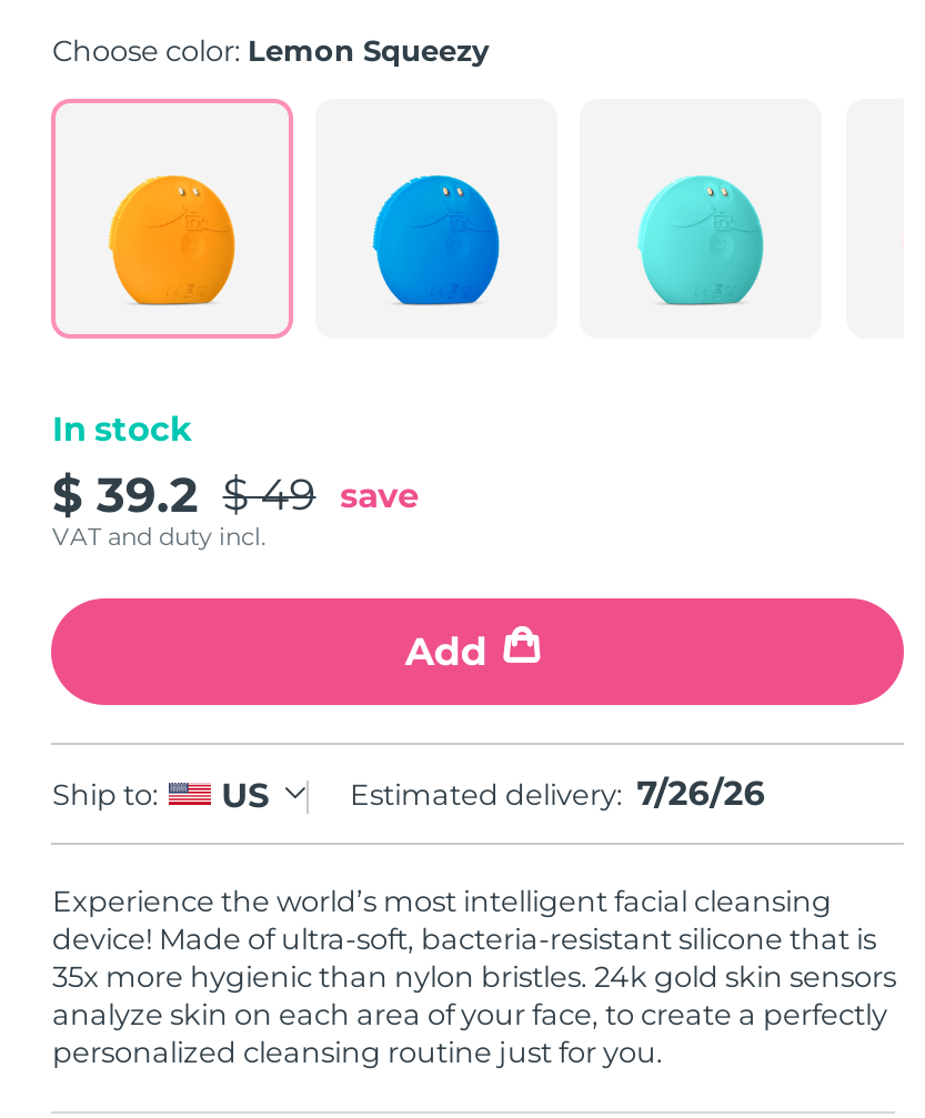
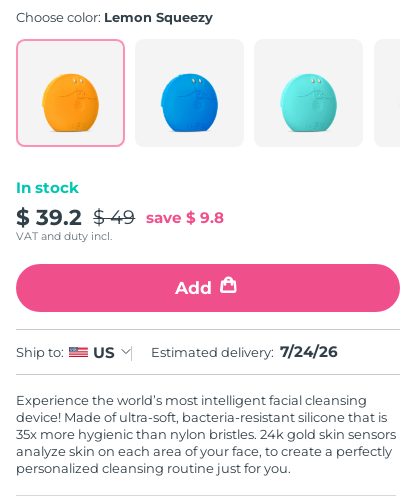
- $ 39.2 $ 49 save
+ $ 39.2 $ 49 save $ 9.8

- Estimated delivery: 7/26/26
+ Estimated delivery: 7/24/26
